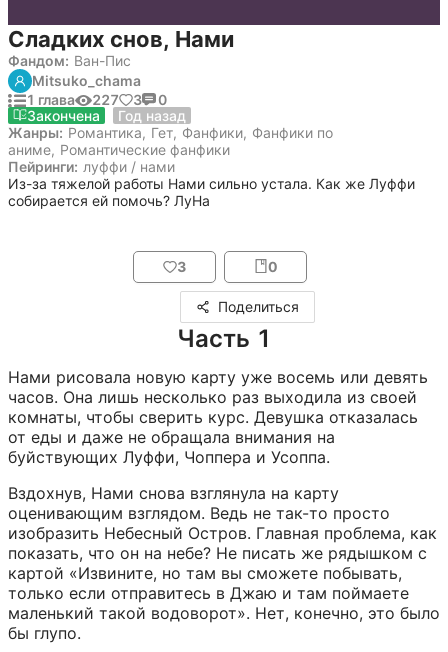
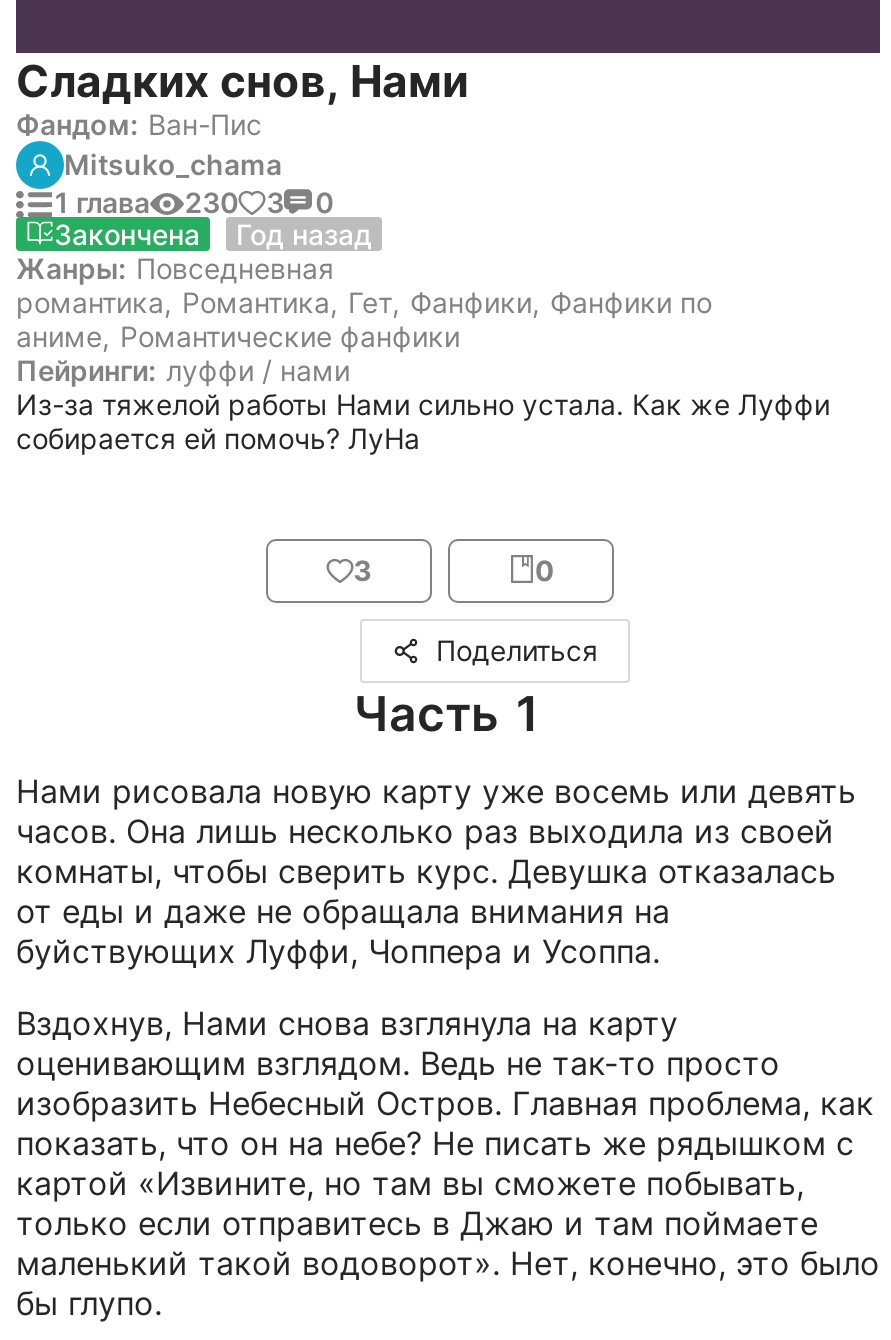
- 1 глава 227 3 0
+ 1 глава 230 3 0

- Жанры: Романтика, Гет, Фанфики, Фанфики по
+ Жанры: Повседневная
+ романтика, Романтика, Гет, Фанфики, Фанфики по
